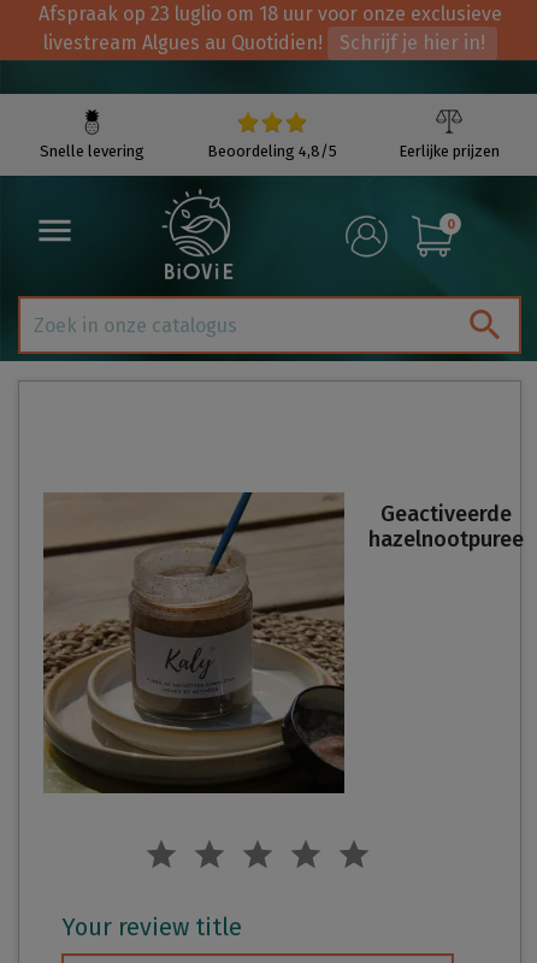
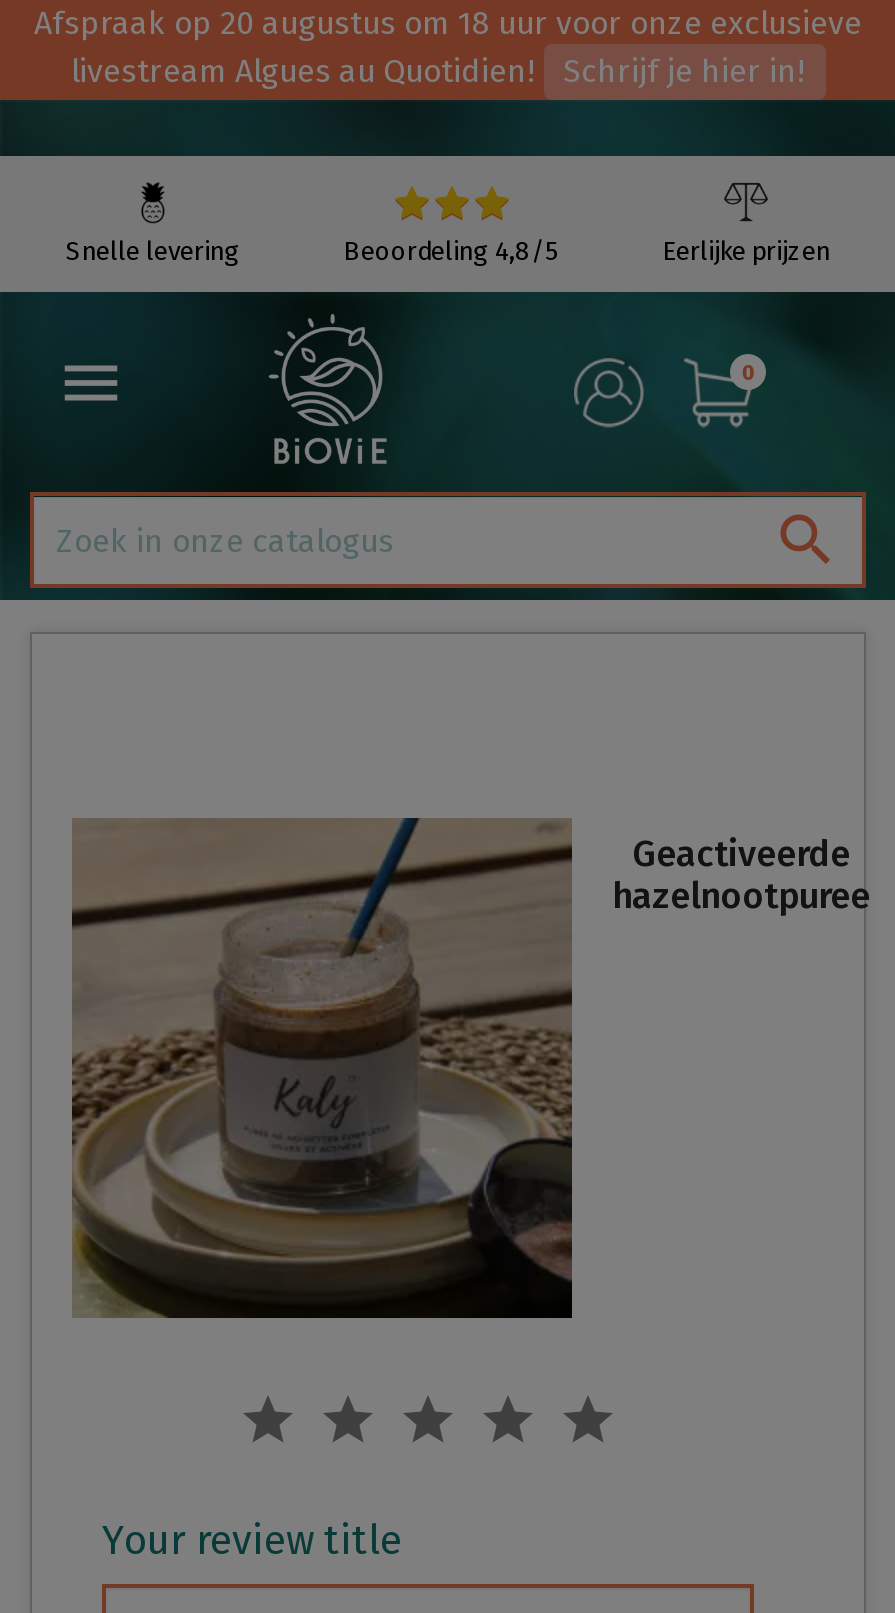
- Afspraak op 23 luglio om 18 uur voor onze exclusieve
+ Afspraak op 20 augustus om 18 uur voor onze exclusieve
